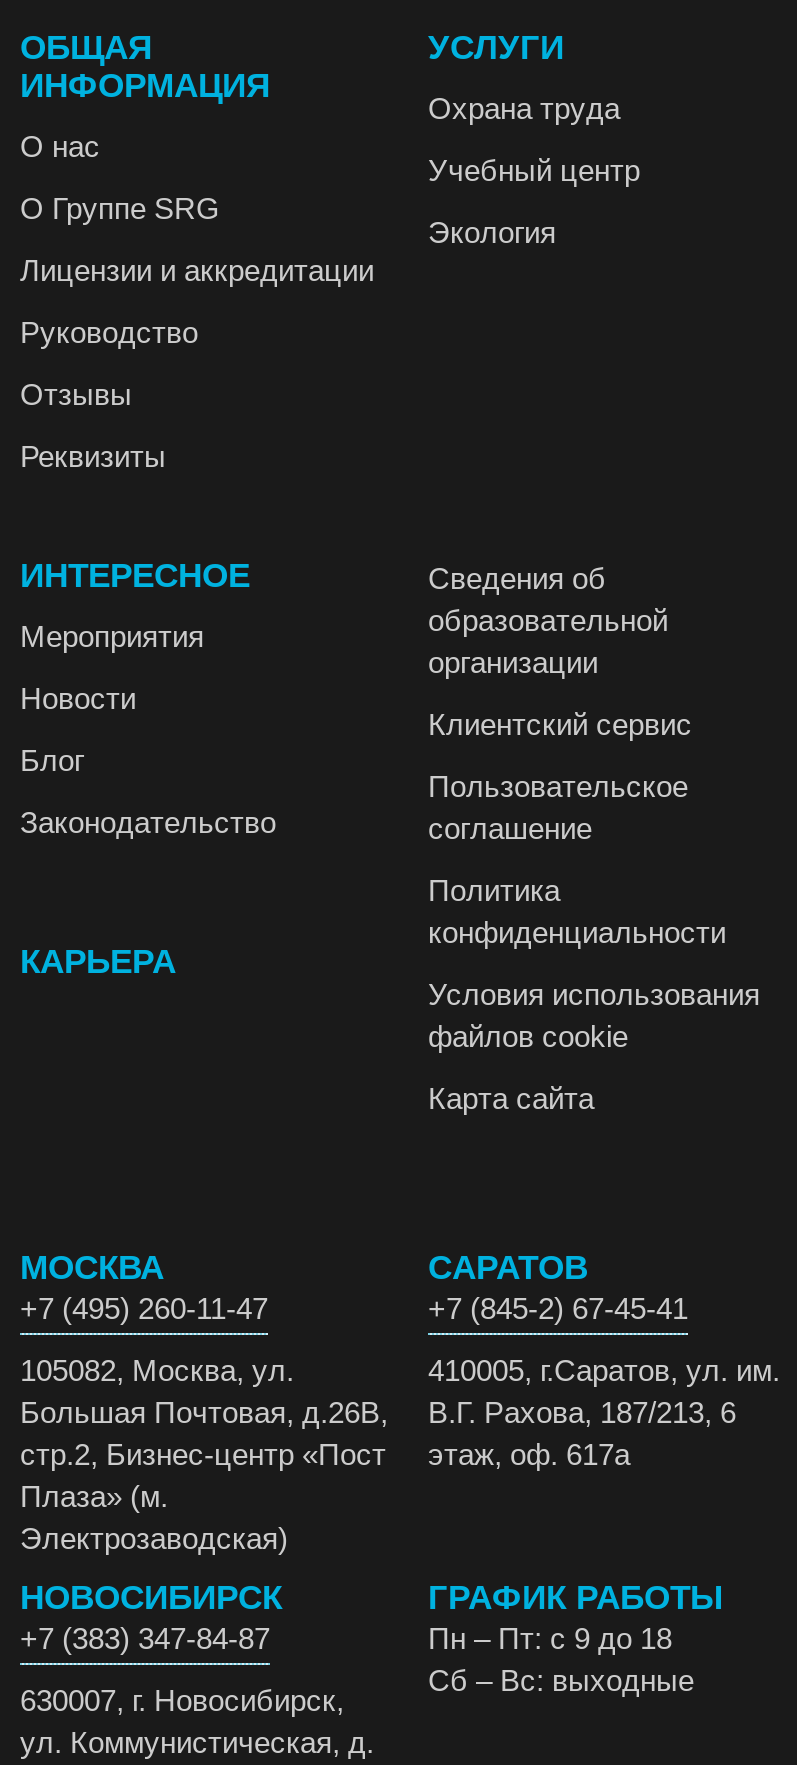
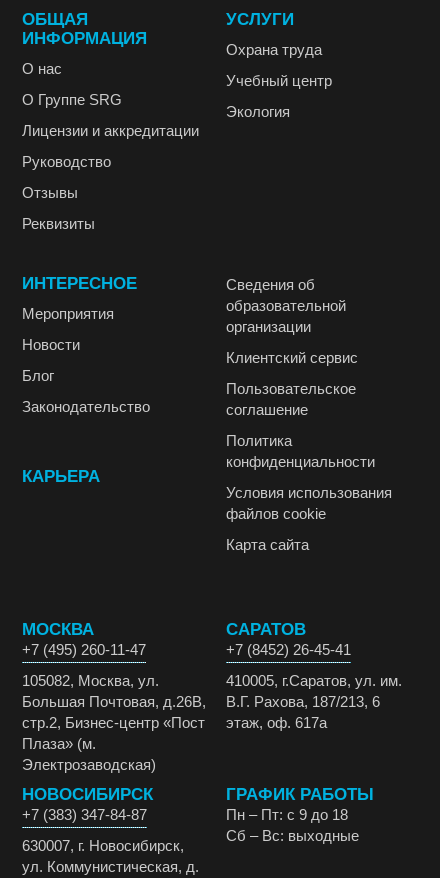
- +7 (845-2) 67-45-41
+ +7 (8452) 26-45-41
